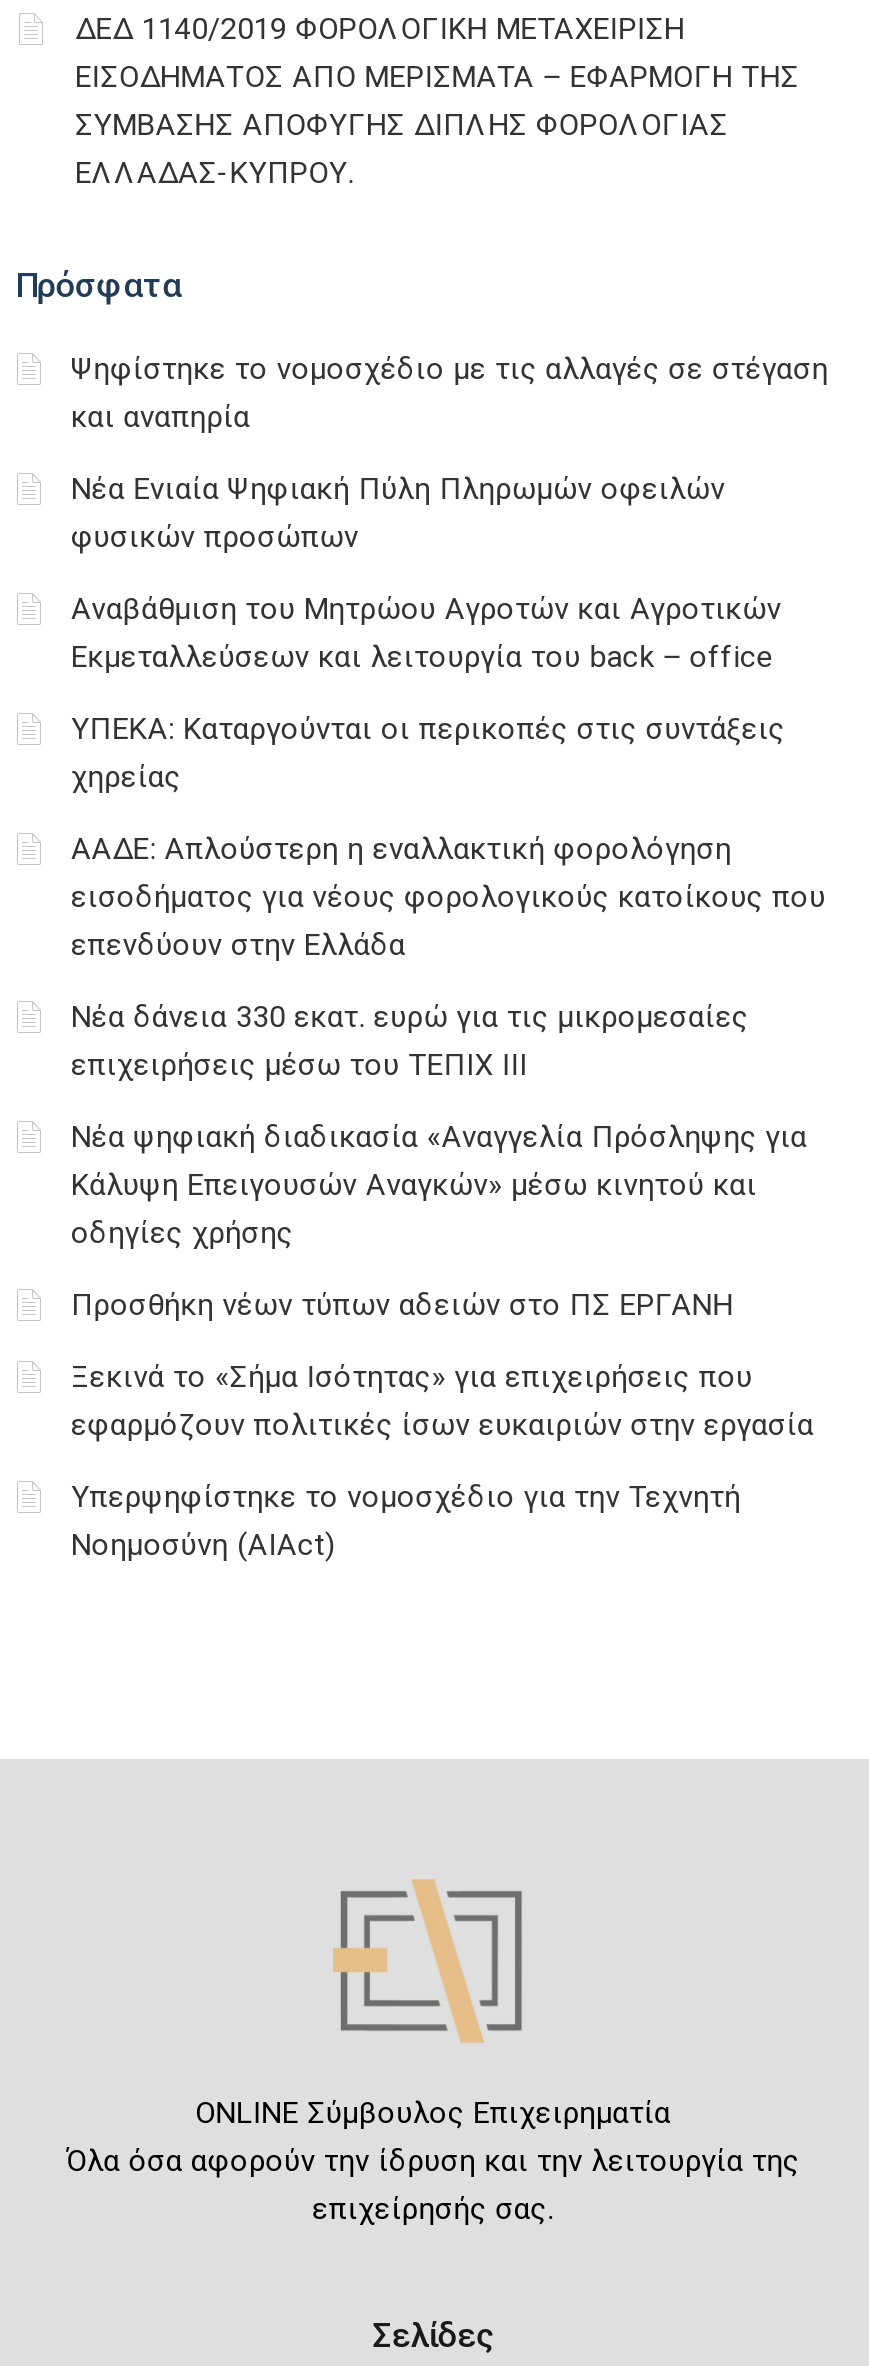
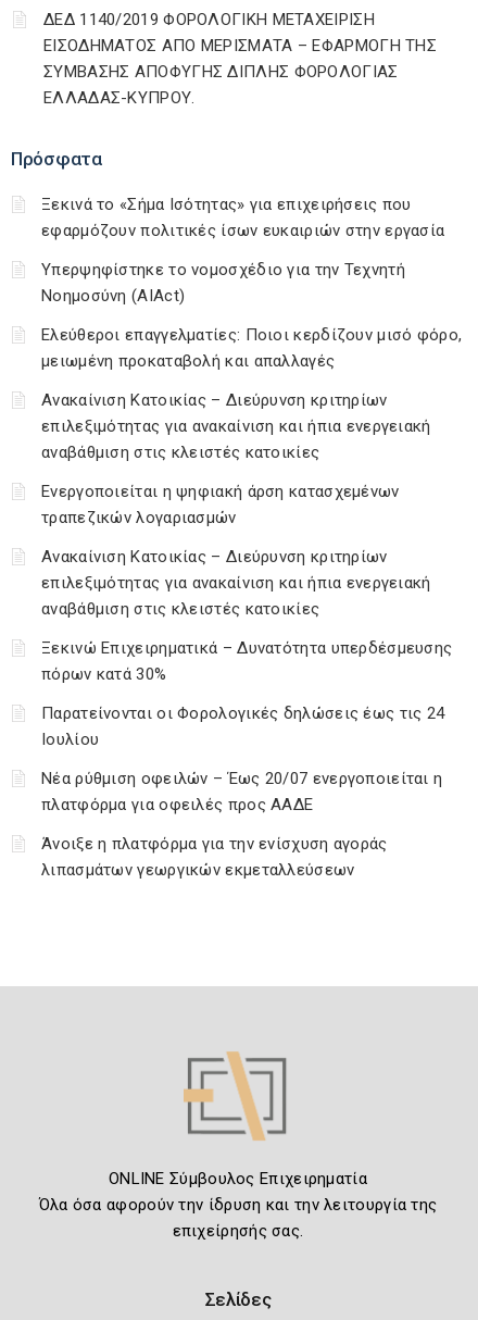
- Ψηφίστηκε το νομοσχέδιο με τις αλλαγές σε στέγαση
- και αναπηρία
- Νέα Ενιαία Ψηφιακή Πύλη Πληρωμών οφειλών
- φυσικών προσώπων
- Αναβάθμιση του Μητρώου Αγροτών και Αγροτικών
- Εκμεταλλεύσεων και λειτουργία του back – office
- ΥΠΕΚΑ: Καταργούνται οι περικοπές στις συντάξεις
- χηρείας
- ΑΑΔΕ: Απλούστερη η εναλλακτική φορολόγηση
- εισοδήματος για νέους φορολογικούς κατοίκους που
- επενδύουν στην Ελλάδα
- Νέα δάνεια 330 εκατ. ευρώ για τις μικρομεσαίες
- επιχειρήσεις μέσω του ΤΕΠΙΧ ΙΙΙ
- Νέα ψηφιακή διαδικασία «Αναγγελία Πρόσληψης για
- Κάλυψη Επειγουσών Αναγκών» μέσω κινητού και
- οδηγίες χρήσης
- Προσθήκη νέων τύπων αδειών στο ΠΣ ΕΡΓΑΝΗ

moved up: Ξεκινά το «Σήμα Ισότητας» για επιχειρήσεις που | εφαρμόζουν πολιτικές ίσων ευκαιριών στην εργασία | Υπερψηφίστηκε το νομοσχέδιο για την Τεχνητή | Νοημοσύνη (AIAct)

+ Ελεύθεροι επαγγελματίες: Ποιοι κερδίζουν μισό φόρο,
+ μειωμένη προκαταβολή και απαλλαγές
+ Ανακαίνιση Κατοικίας – Διεύρυνση κριτηρίων
+ επιλεξιμότητας για ανακαίνιση και ήπια ενεργειακή
+ αναβάθμιση στις κλειστές κατοικίες
+ Ενεργοποιείται η ψηφιακή άρση κατασχεμένων
+ τραπεζικών λογαριασμών
+ Ανακαίνιση Κατοικίας – Διεύρυνση κριτηρίων
+ επιλεξιμότητας για ανακαίνιση και ήπια ενεργειακή
+ αναβάθμιση στις κλειστές κατοικίες
+ Ξεκινώ Επιχειρηματικά – Δυνατότητα υπερδέσμευσης
+ πόρων κατά 30%
+ Παρατείνονται οι Φορολογικές δηλώσεις έως τις 24
+ Ιουλίου
+ Νέα ρύθμιση οφειλών – Έως 20/07 ενεργοποιείται η
+ πλατφόρμα για οφειλές προς ΑΑΔΕ
+ Άνοιξε η πλατφόρμα για την ενίσχυση αγοράς
+ λιπασμάτων γεωργικών εκμεταλλεύσεων
